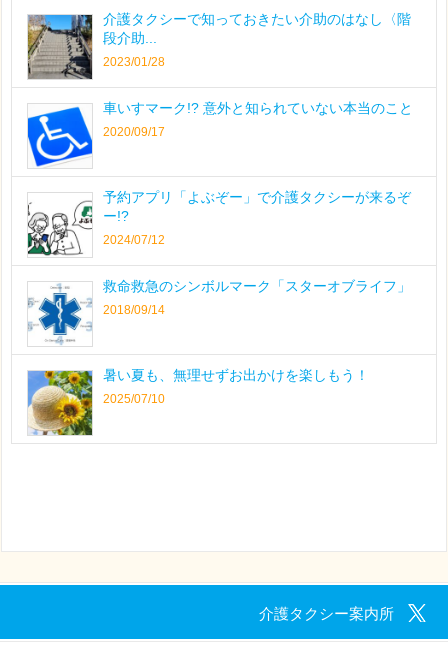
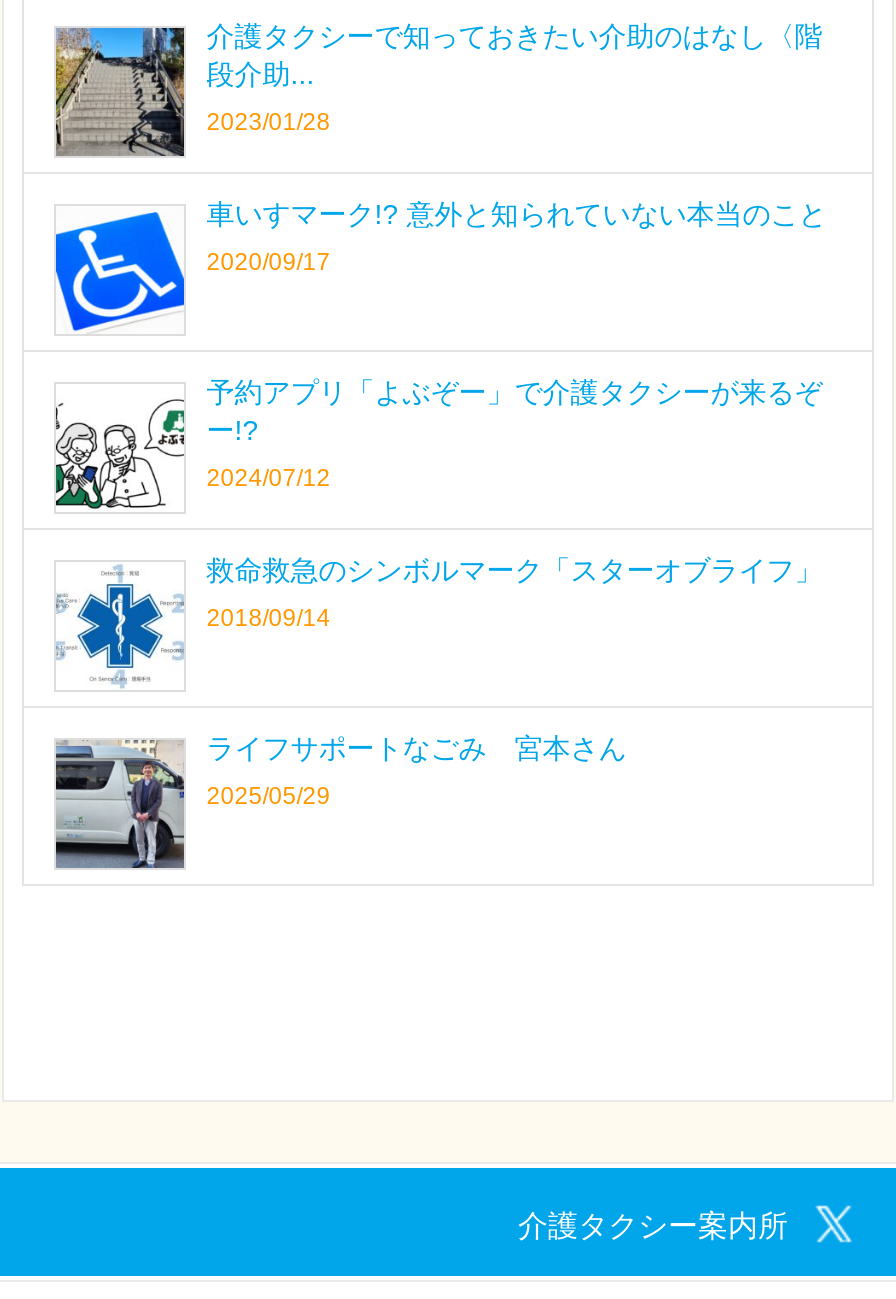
- [image]
- 暑い夏も、無理せずお出かけを楽しもう！
+ [image]
+ ライフサポートなごみ 宮本さん

- 2025/07/10
+ 2025/05/29
